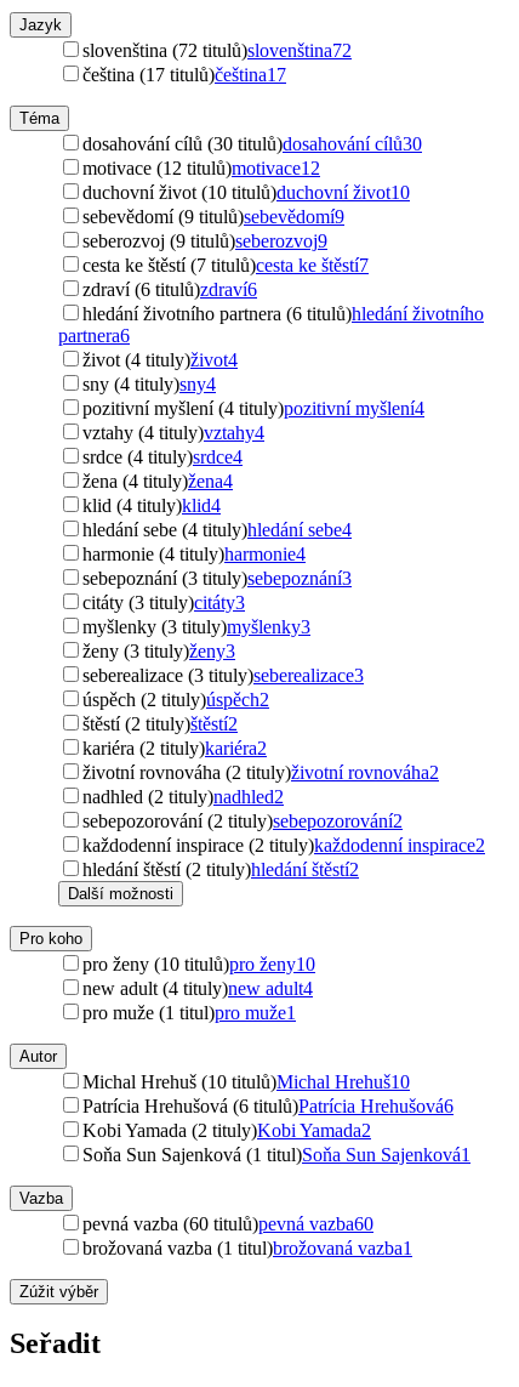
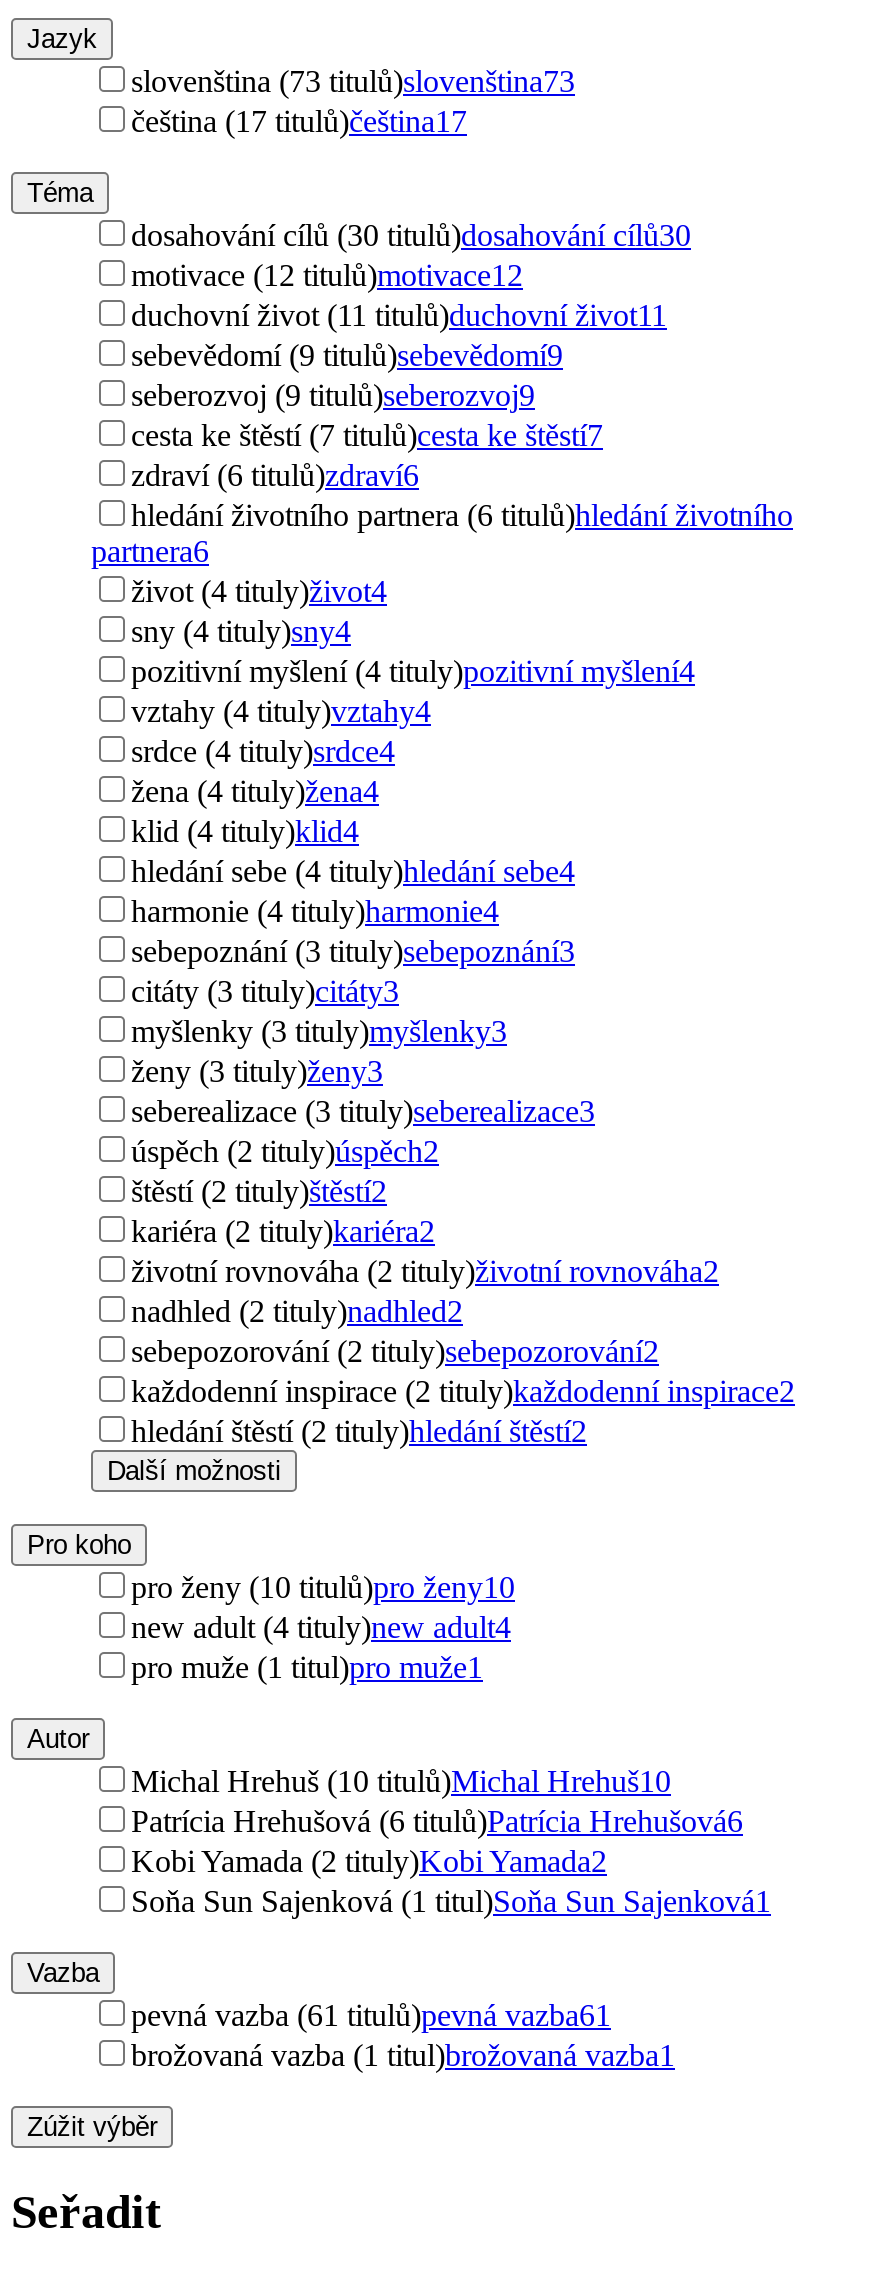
- slovenština (72 titulů)slovenština72
+ slovenština (73 titulů)slovenština73

- duchovní život (10 titulů)duchovní život10
+ duchovní život (11 titulů)duchovní život11

- pevná vazba (60 titulů)pevná vazba60
+ pevná vazba (61 titulů)pevná vazba61
